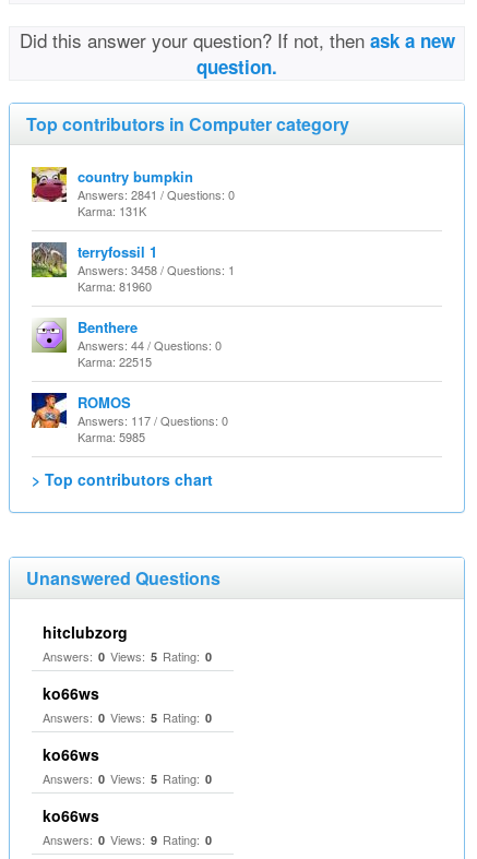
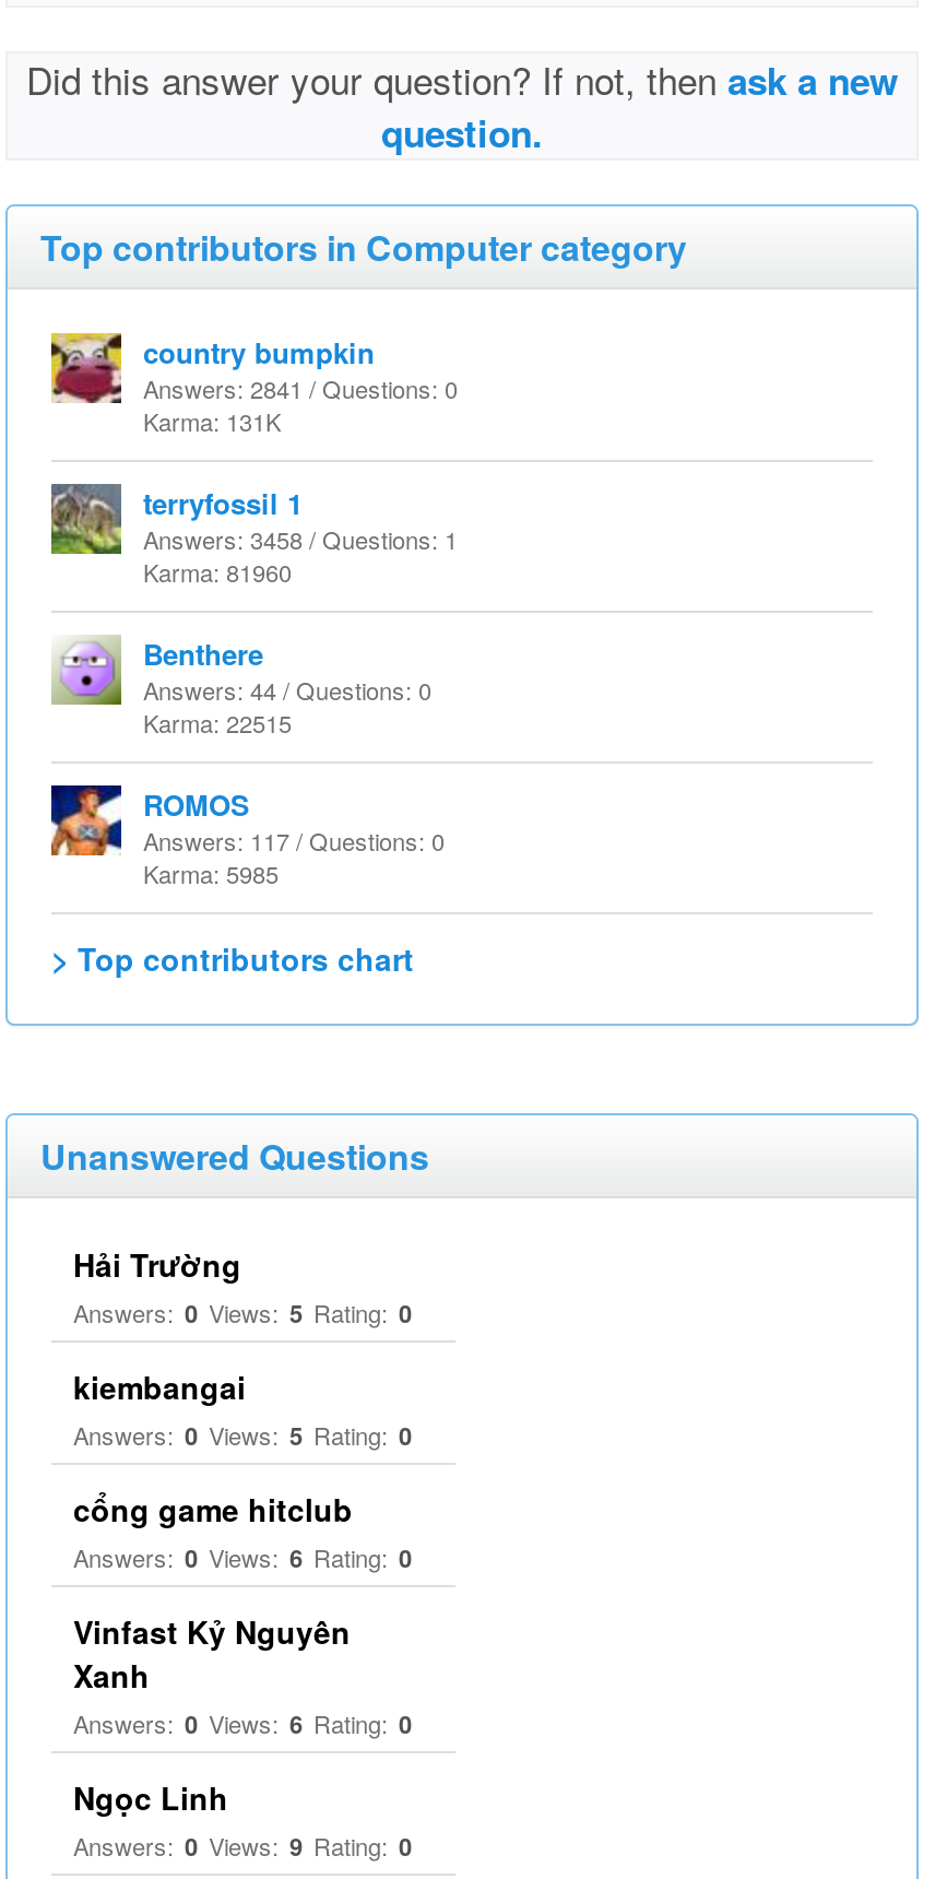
- hitclubzorg
+ Hải Trường

- ko66ws
+ kiembangai

- ko66ws
- Answers: 0 Views: 5 Rating: 0
- ko66ws
+ cổng game hitclub
+ Answers: 0 Views: 6 Rating: 0
+ Vinfast Kỷ Nguyên
+ Xanh
+ Answers: 0 Views: 6 Rating: 0
+ Ngọc Linh
